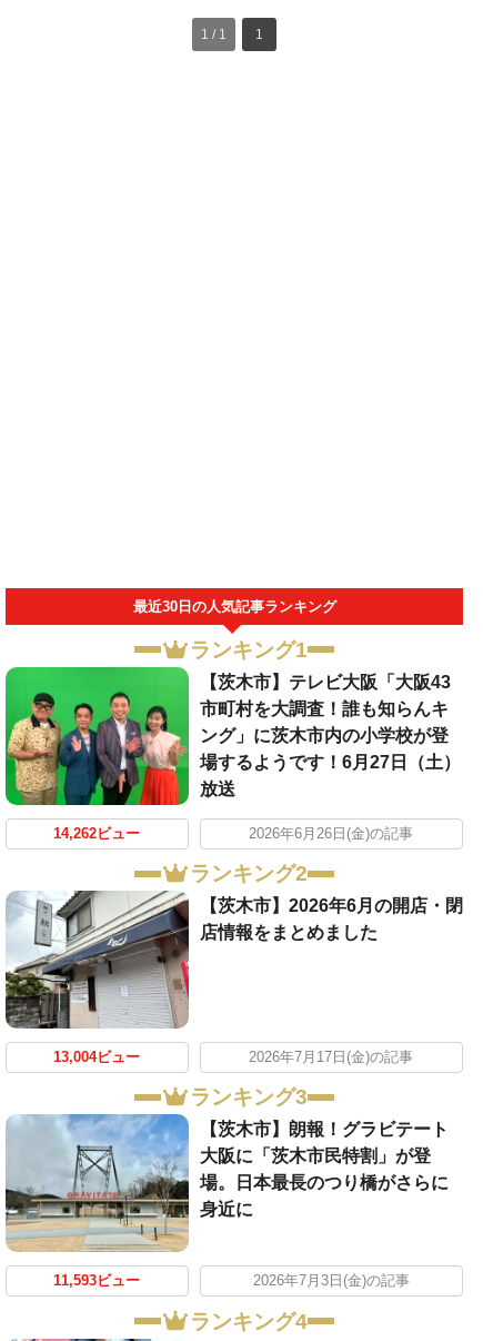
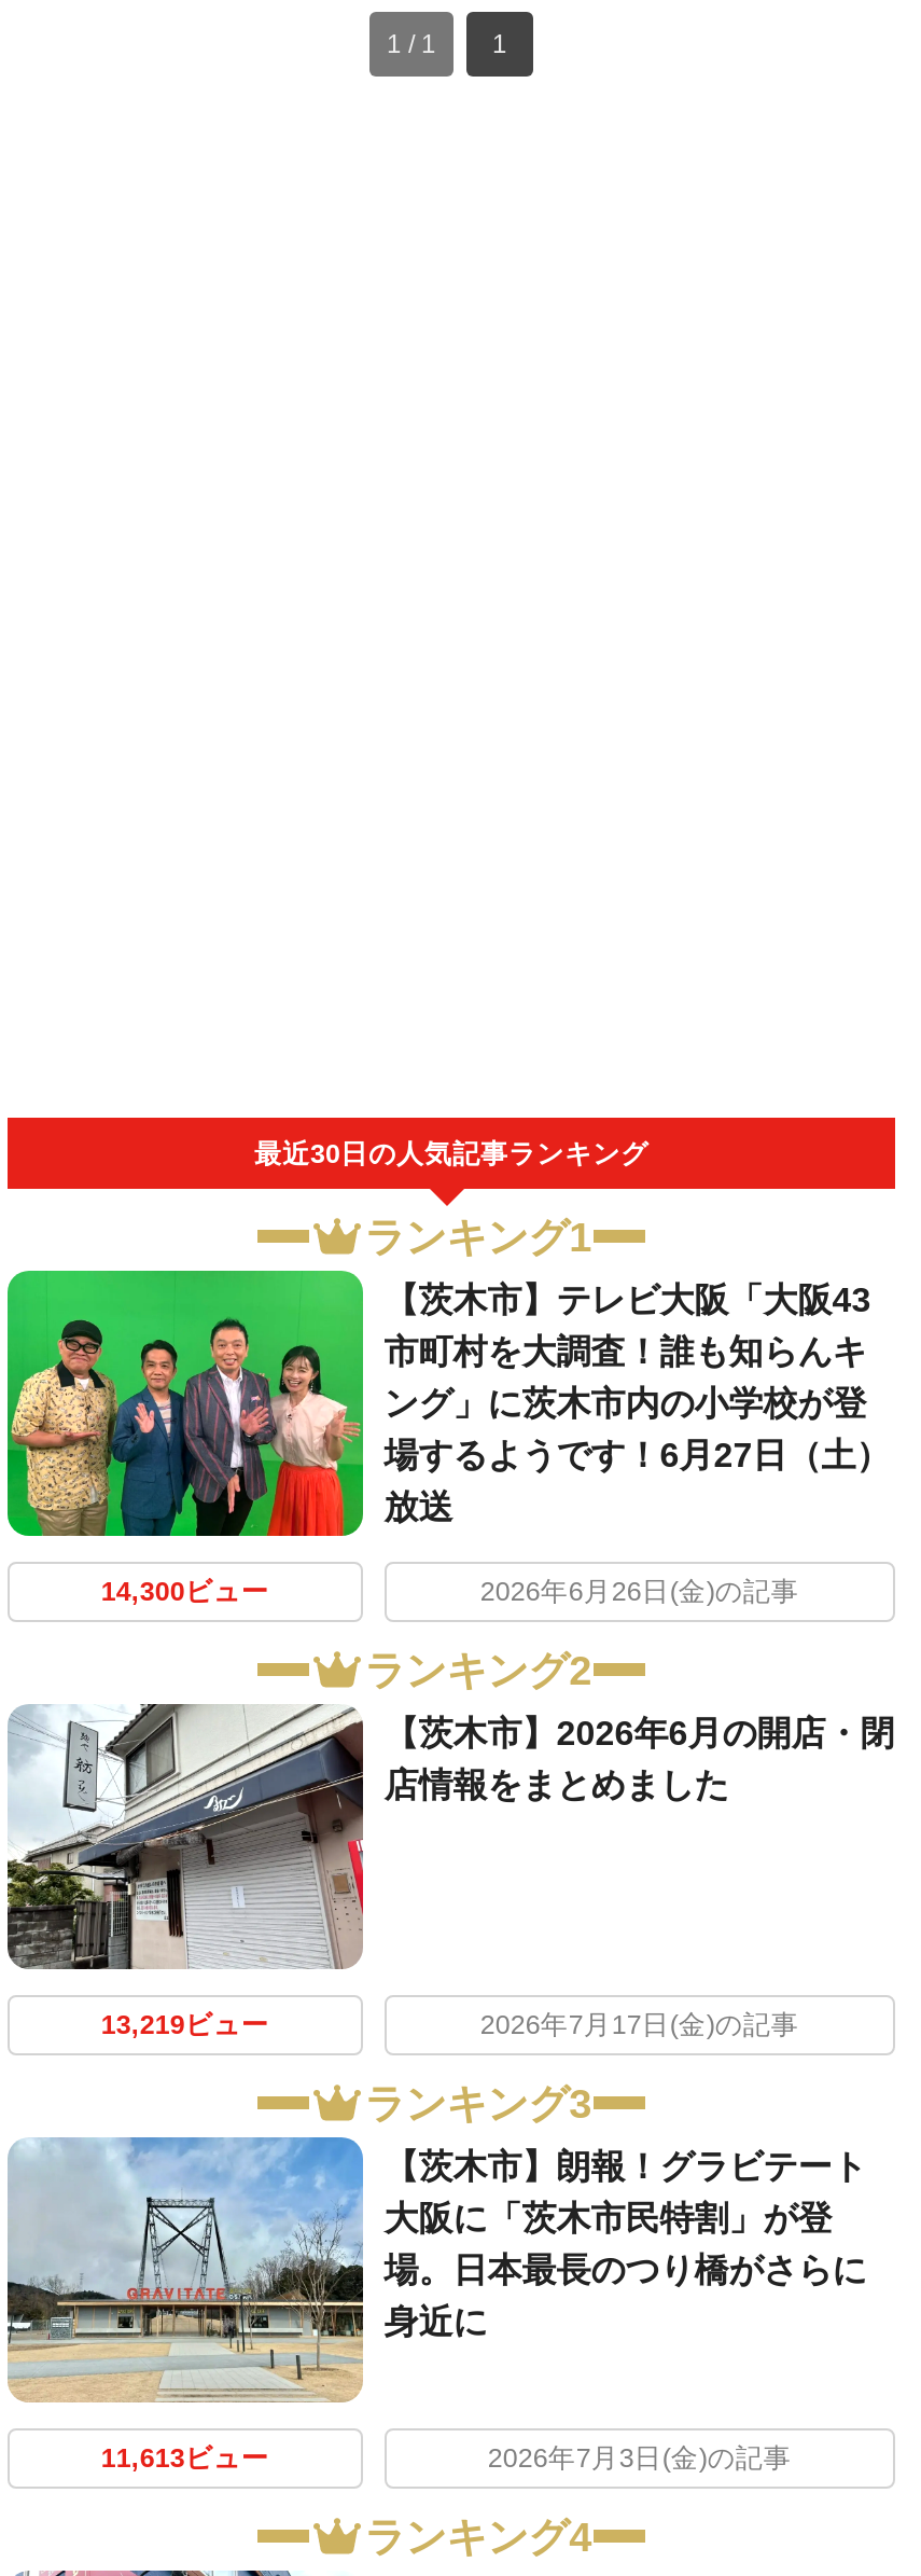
- 14,262ビュー
+ 14,300ビュー

- 13,004ビュー
+ 13,219ビュー

- 11,593ビュー
+ 11,613ビュー
